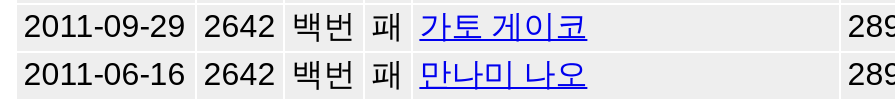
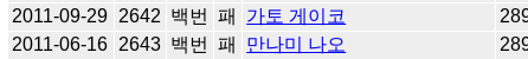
- 2011-06-16 2642 백번 패 만나미 나오
+ 2011-06-16 2643 백번 패 만나미 나오
